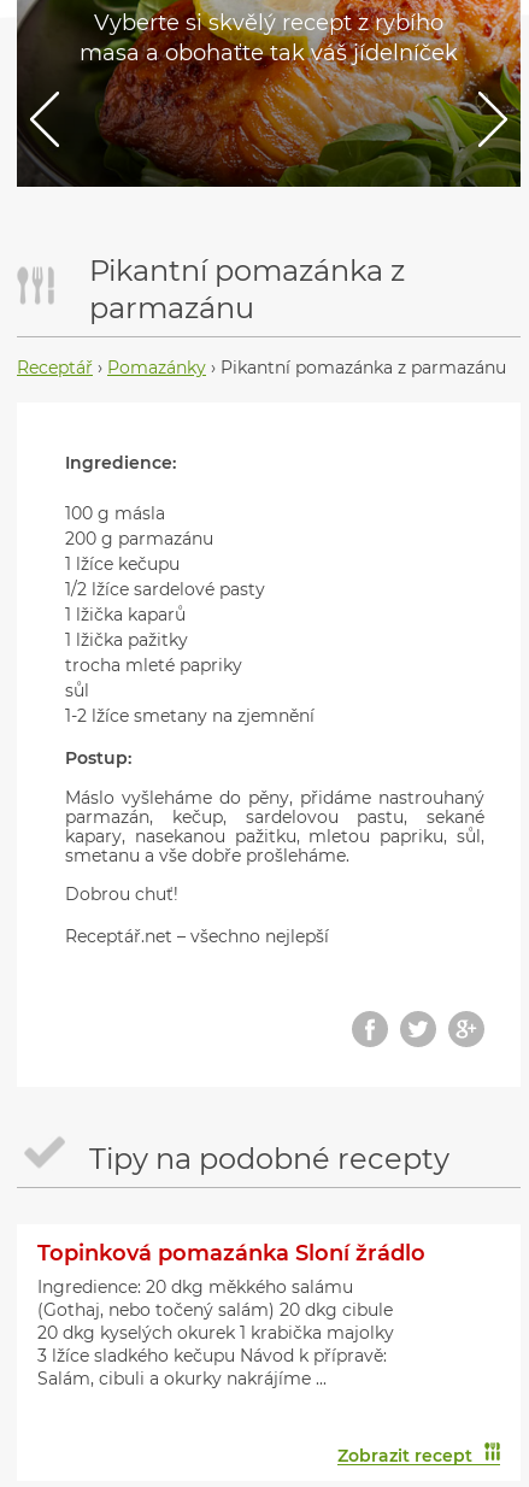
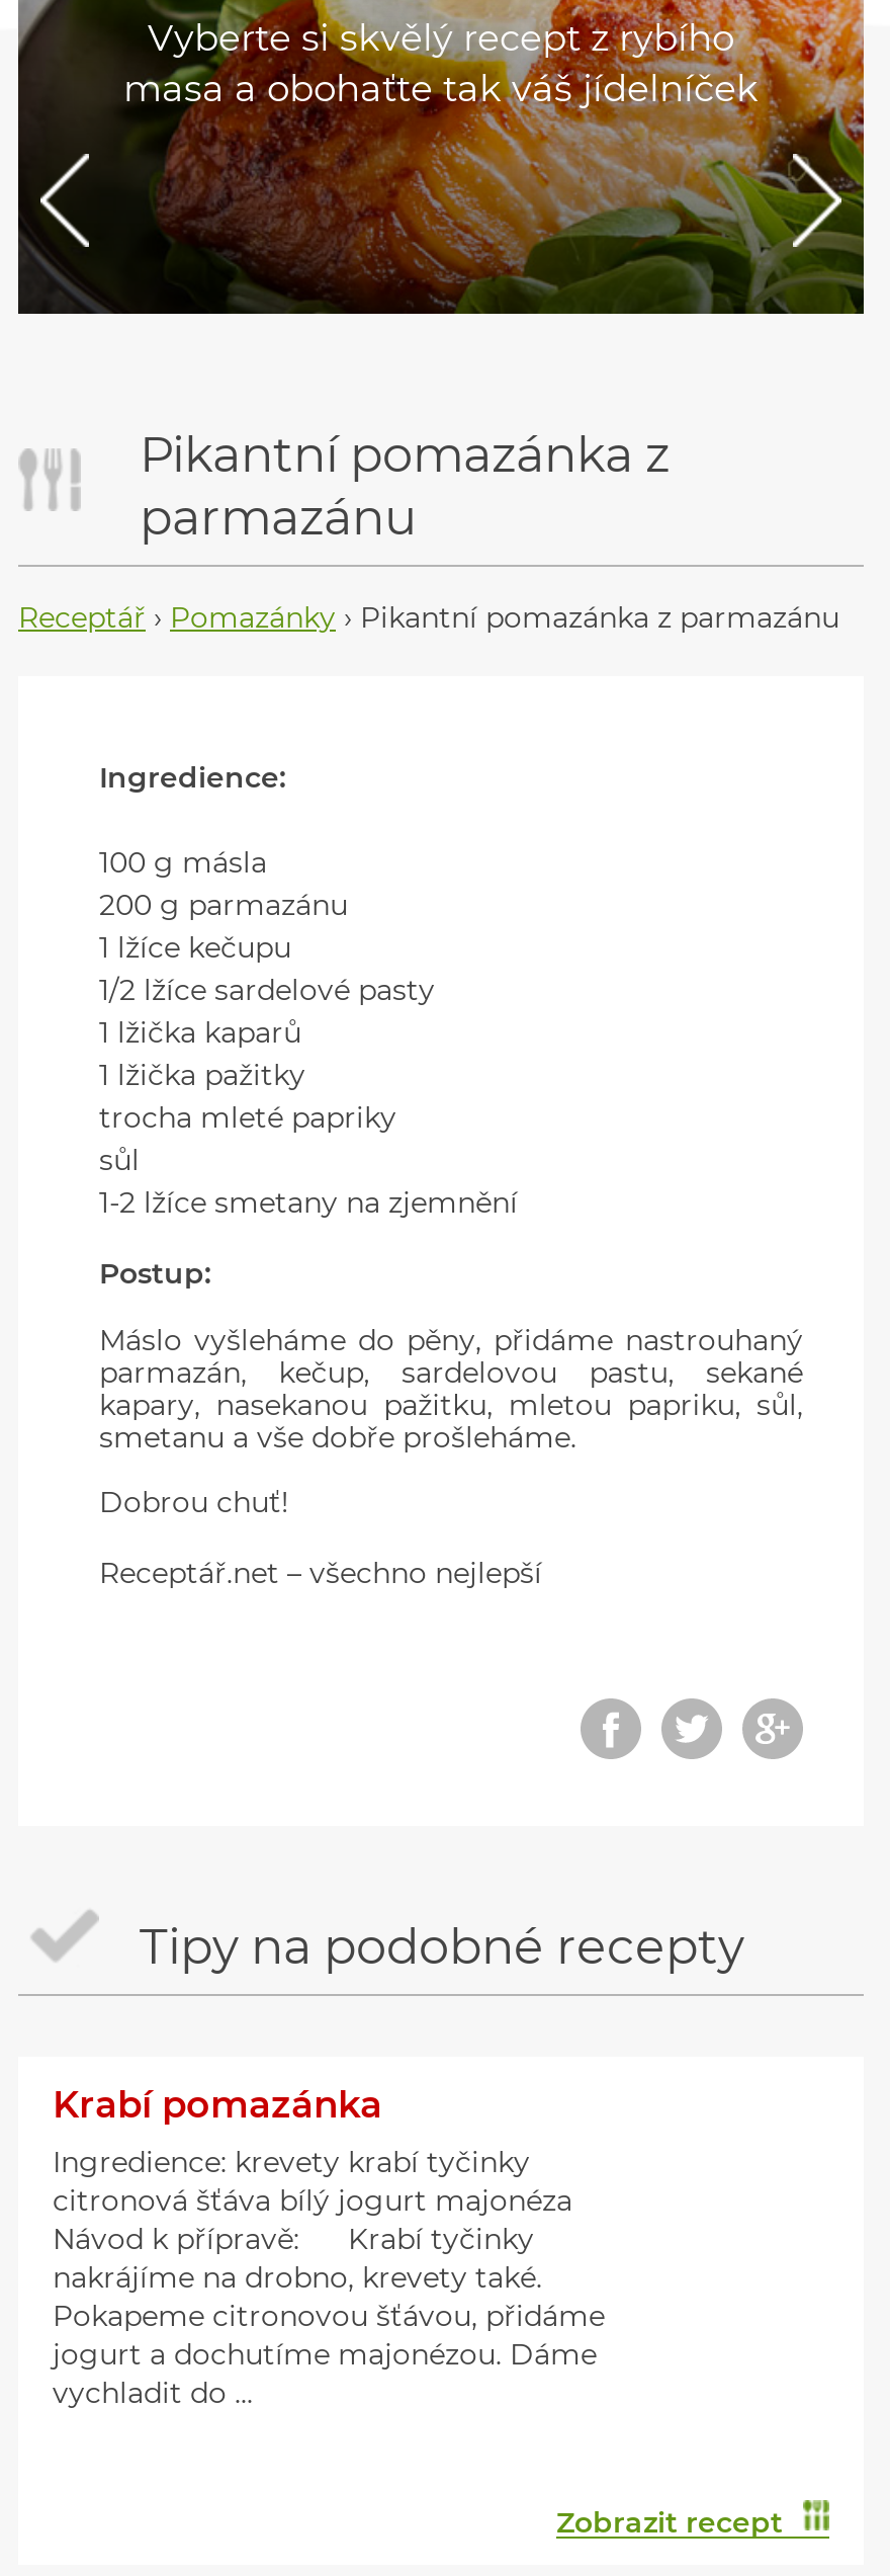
- Topinková pomazánka Sloní žrádlo
- Ingredience: 20 dkg měkkého salámu
- (Gothaj, nebo točený salám) 20 dkg cibule
- 20 dkg kyselých okurek 1 krabička majolky
- 3 lžíce sladkého kečupu Návod k přípravě:
- Salám, cibuli a okurky nakrájíme ...
+ Krabí pomazánka
+ Ingredience: krevety krabí tyčinky
+ citronová šťáva bílý jogurt majonéza
+ Návod k přípravě: Krabí tyčinky
+ nakrájíme na drobno, krevety také.
+ Pokapeme citronovou šťávou, přidáme
+ jogurt a dochutíme majonézou. Dáme
+ vychladit do ...
